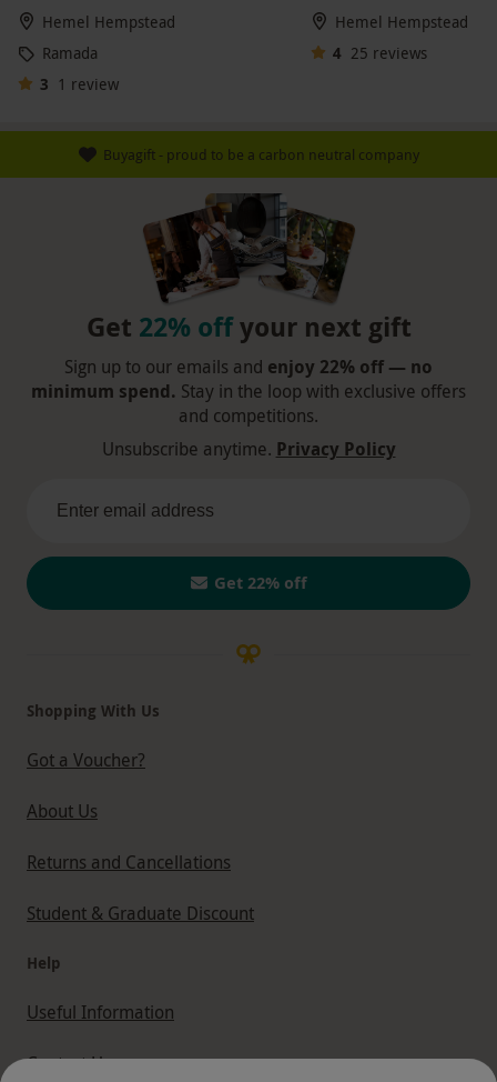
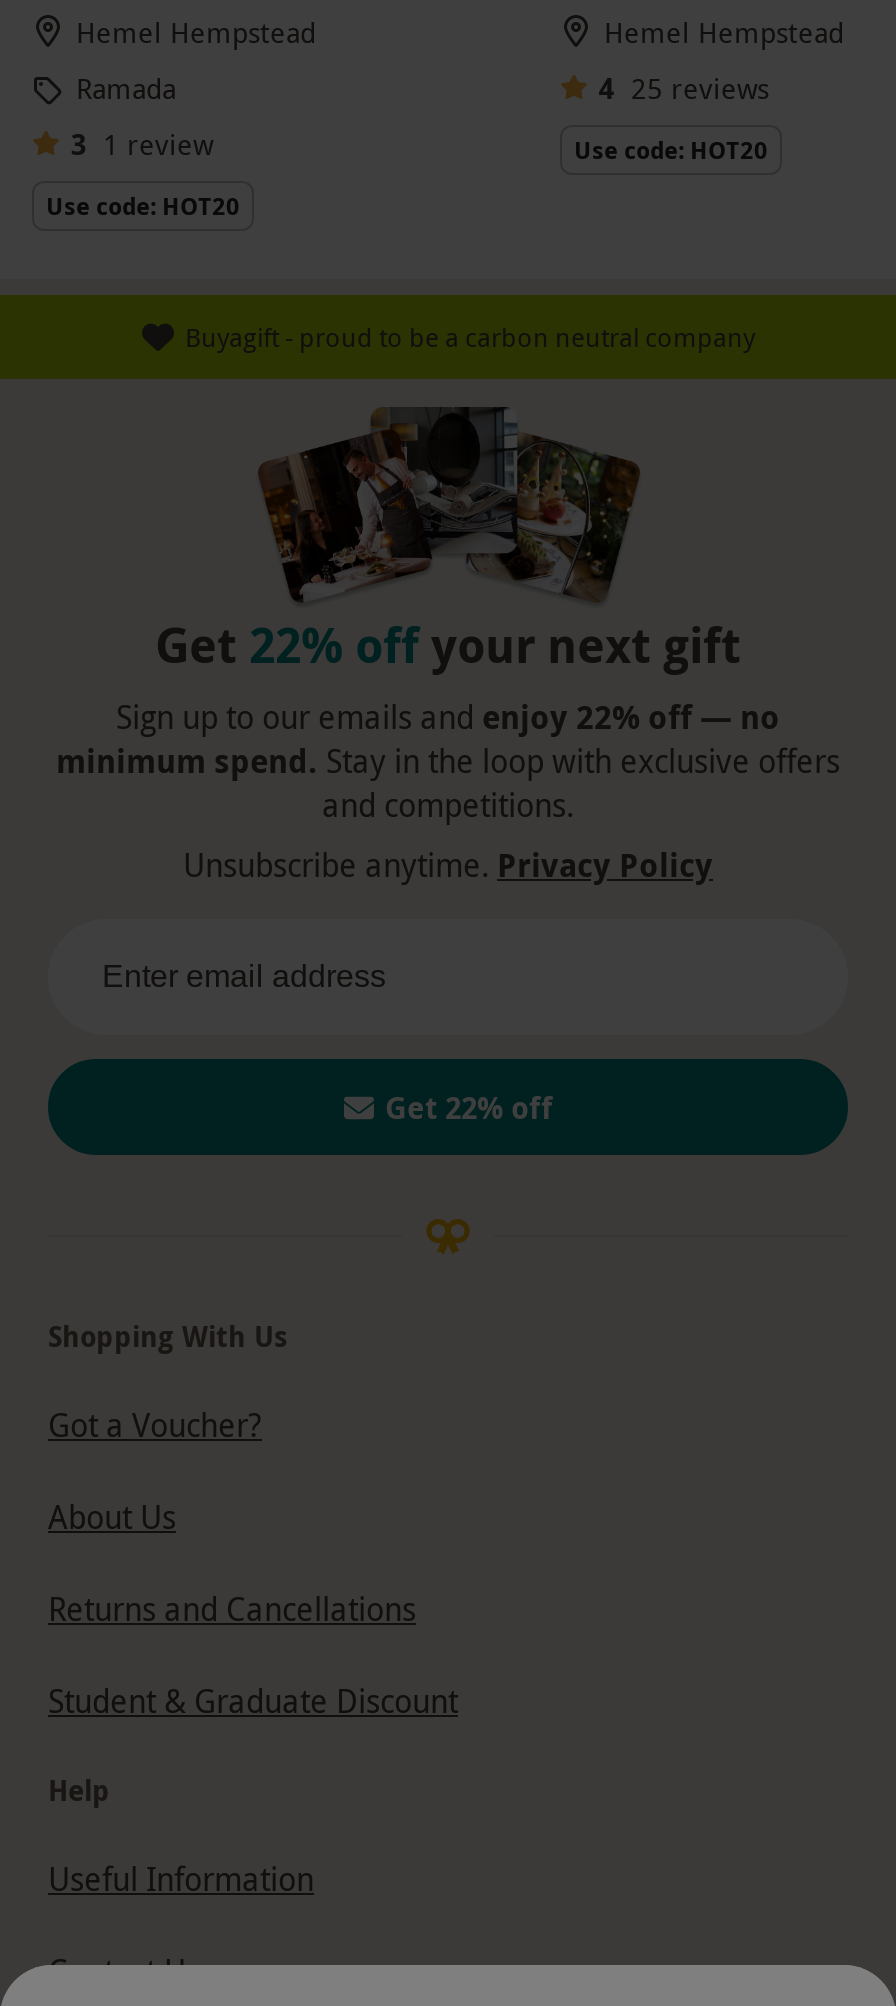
+ Use code: HOT20

+ Use code: HOT20
